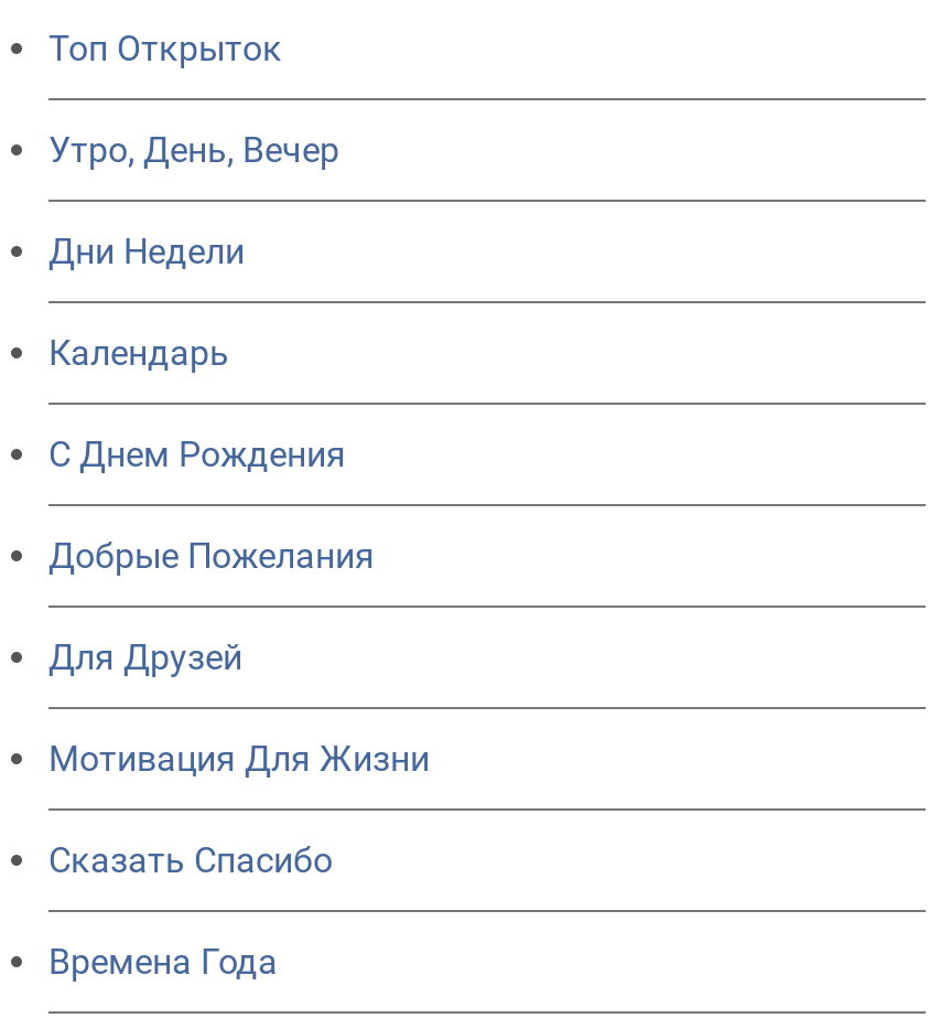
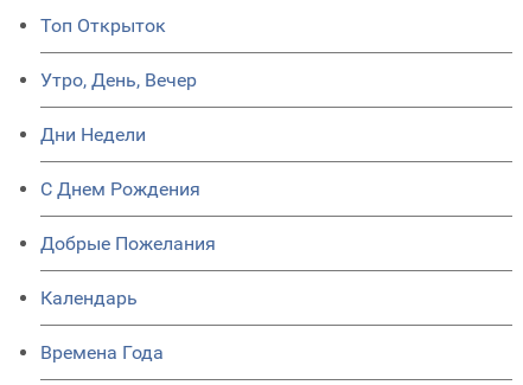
moved down: Календарь

- Для Друзей
- Мотивация Для Жизни
- Сказать Спасибо
